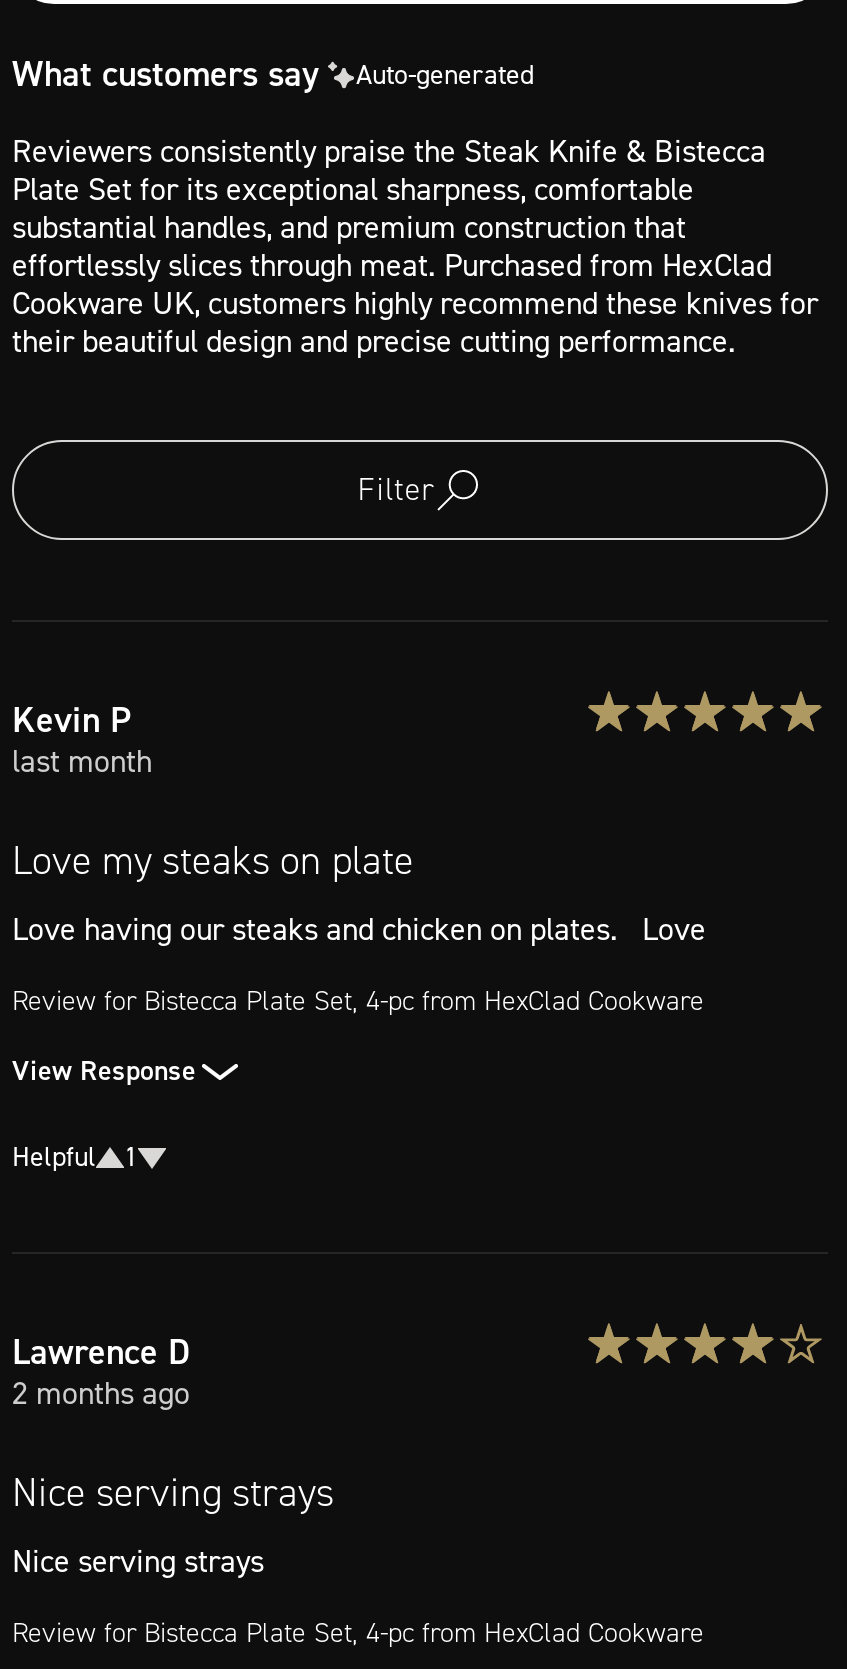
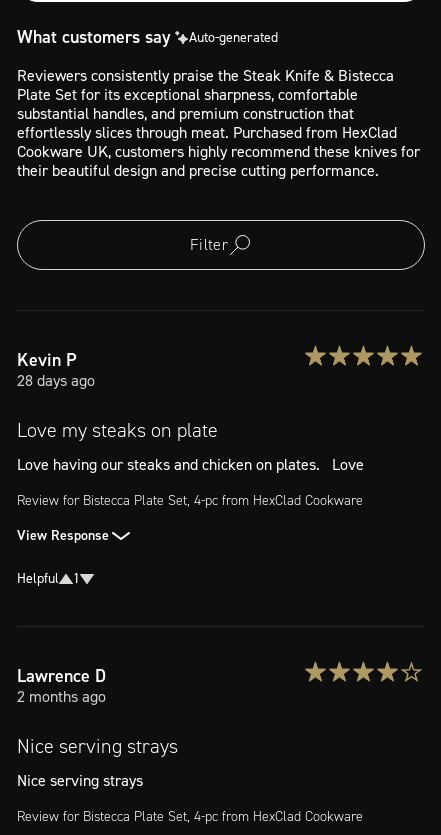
- last month
+ 28 days ago
